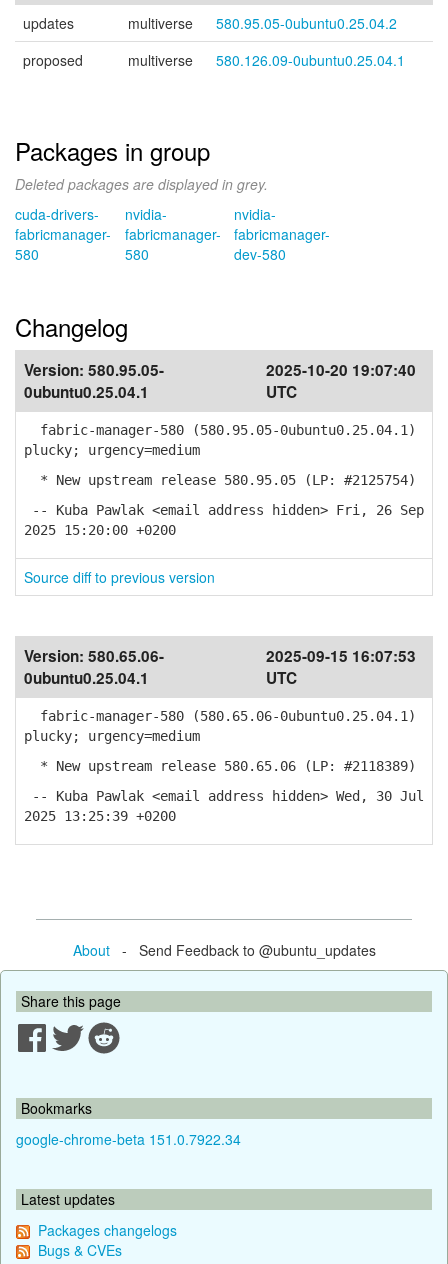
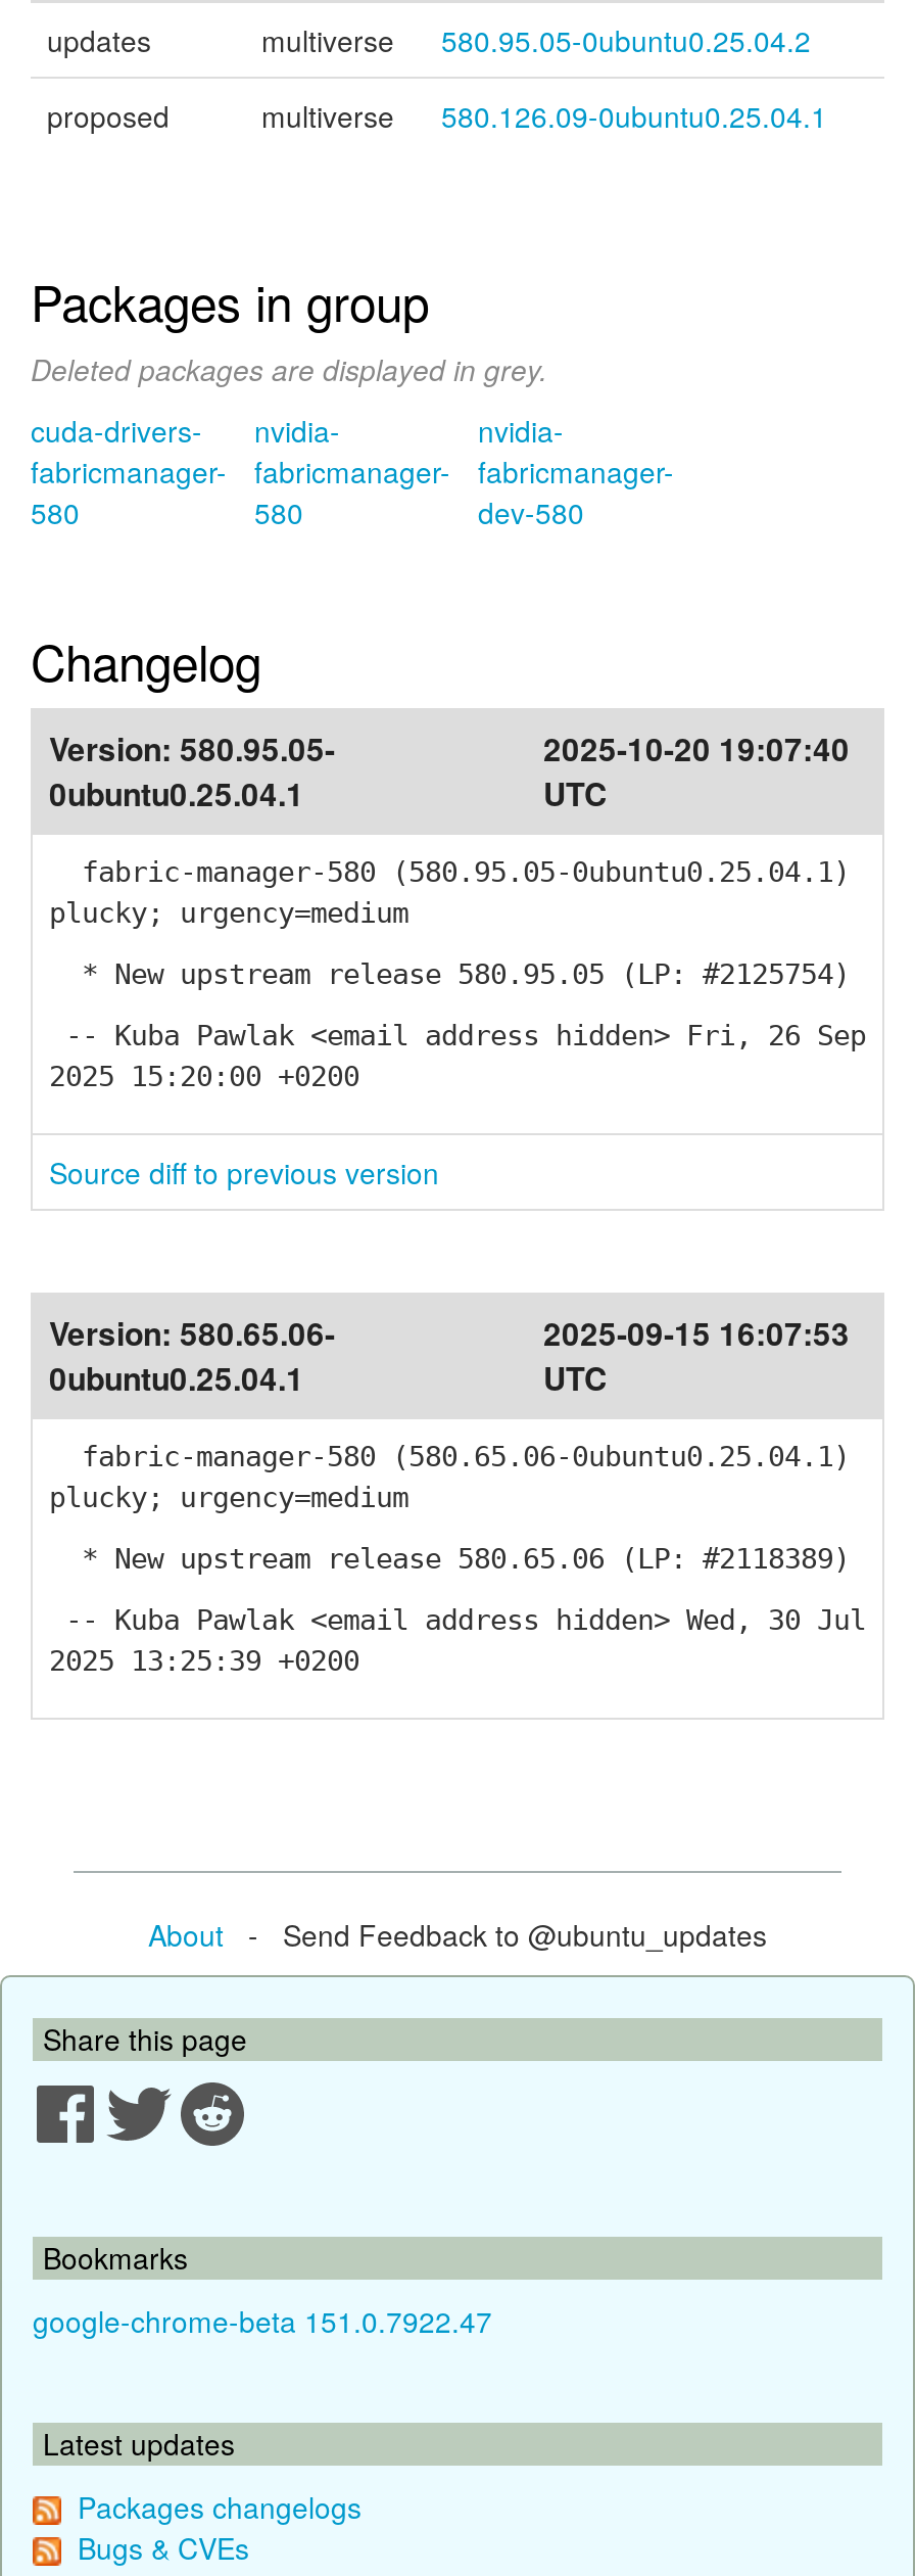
- google-chrome-beta 151.0.7922.34
+ google-chrome-beta 151.0.7922.47
